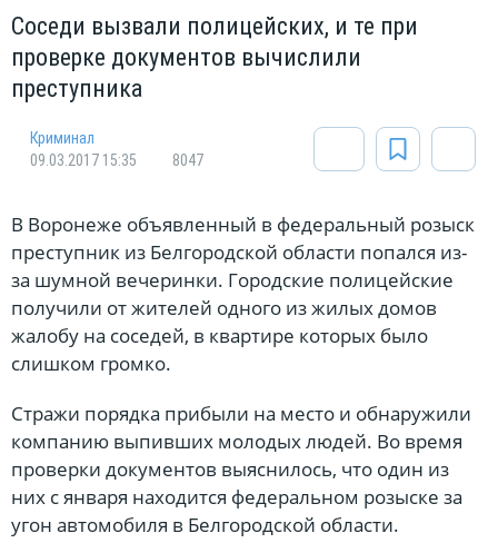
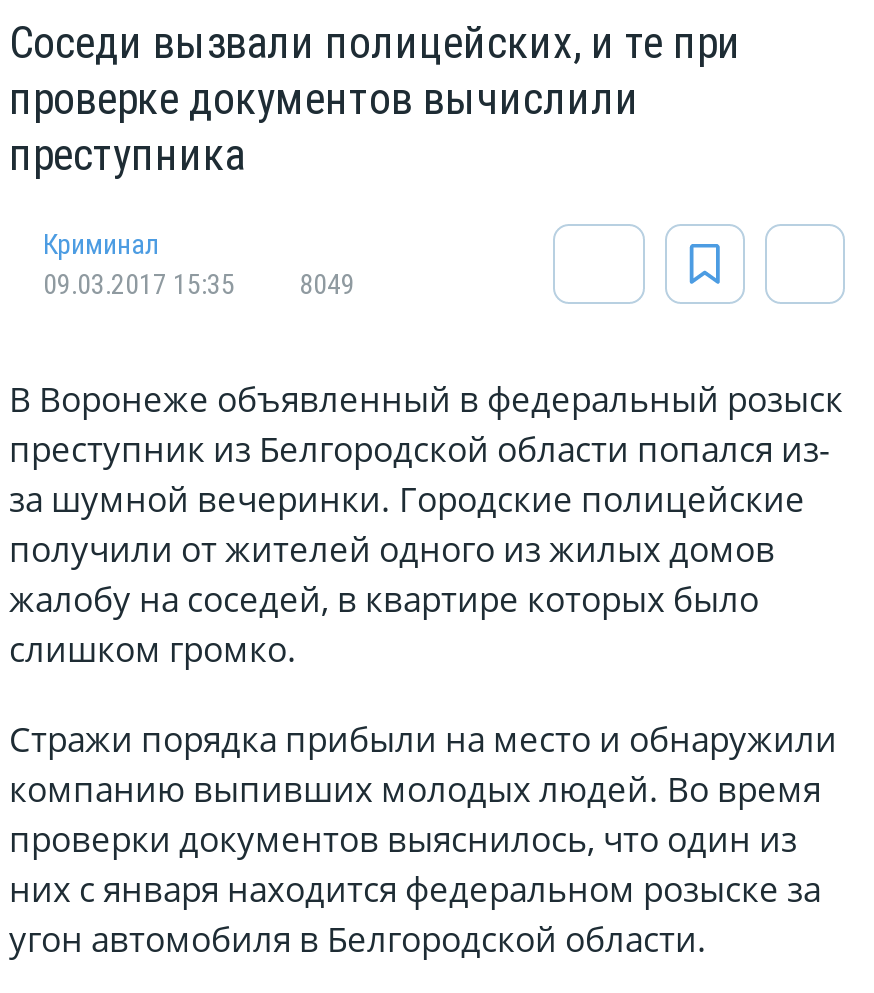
- 09.03.2017 15:35 8047
+ 09.03.2017 15:35 8049
